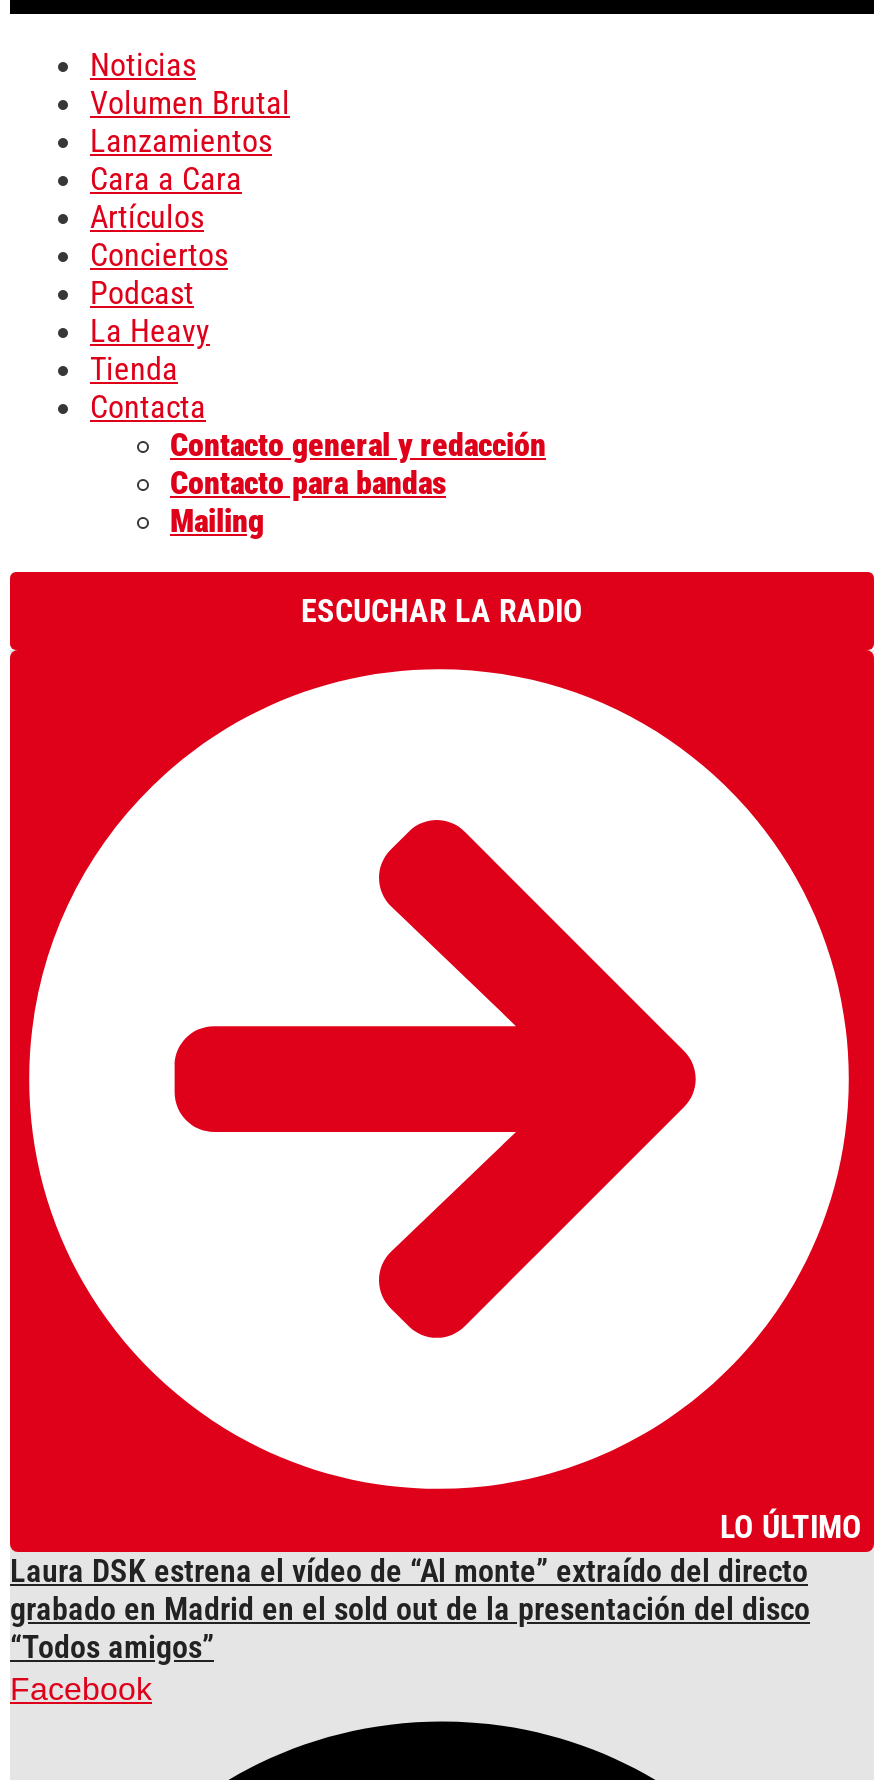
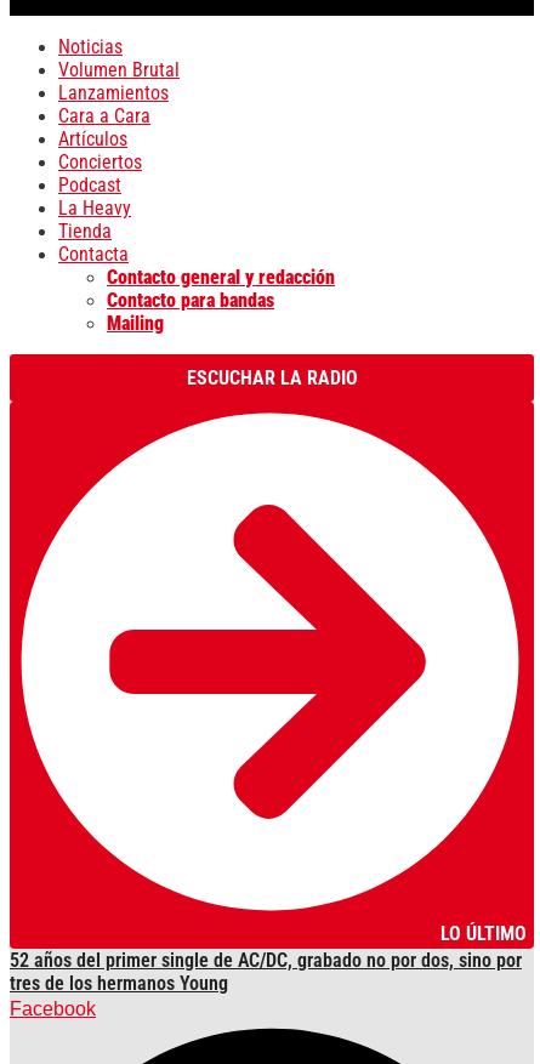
- Laura DSK estrena el vídeo de “Al monte” extraído del directo
- grabado en Madrid en el sold out de la presentación del disco
- “Todos amigos”
+ 52 años del primer single de AC/DC, grabado no por dos, sino por
+ tres de los hermanos Young
